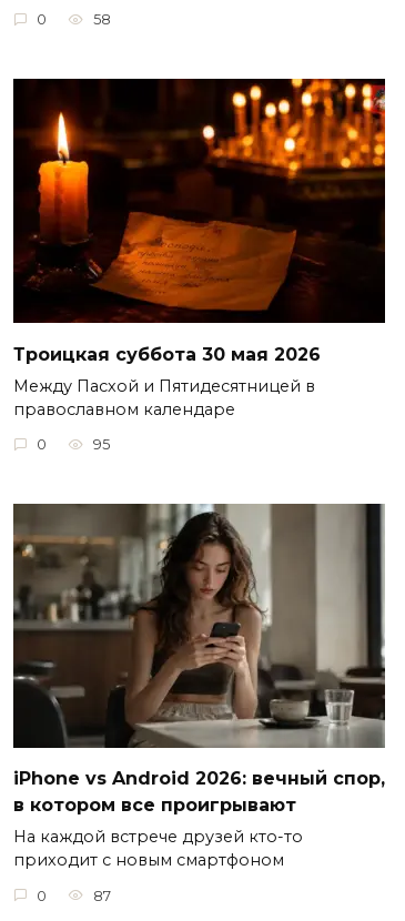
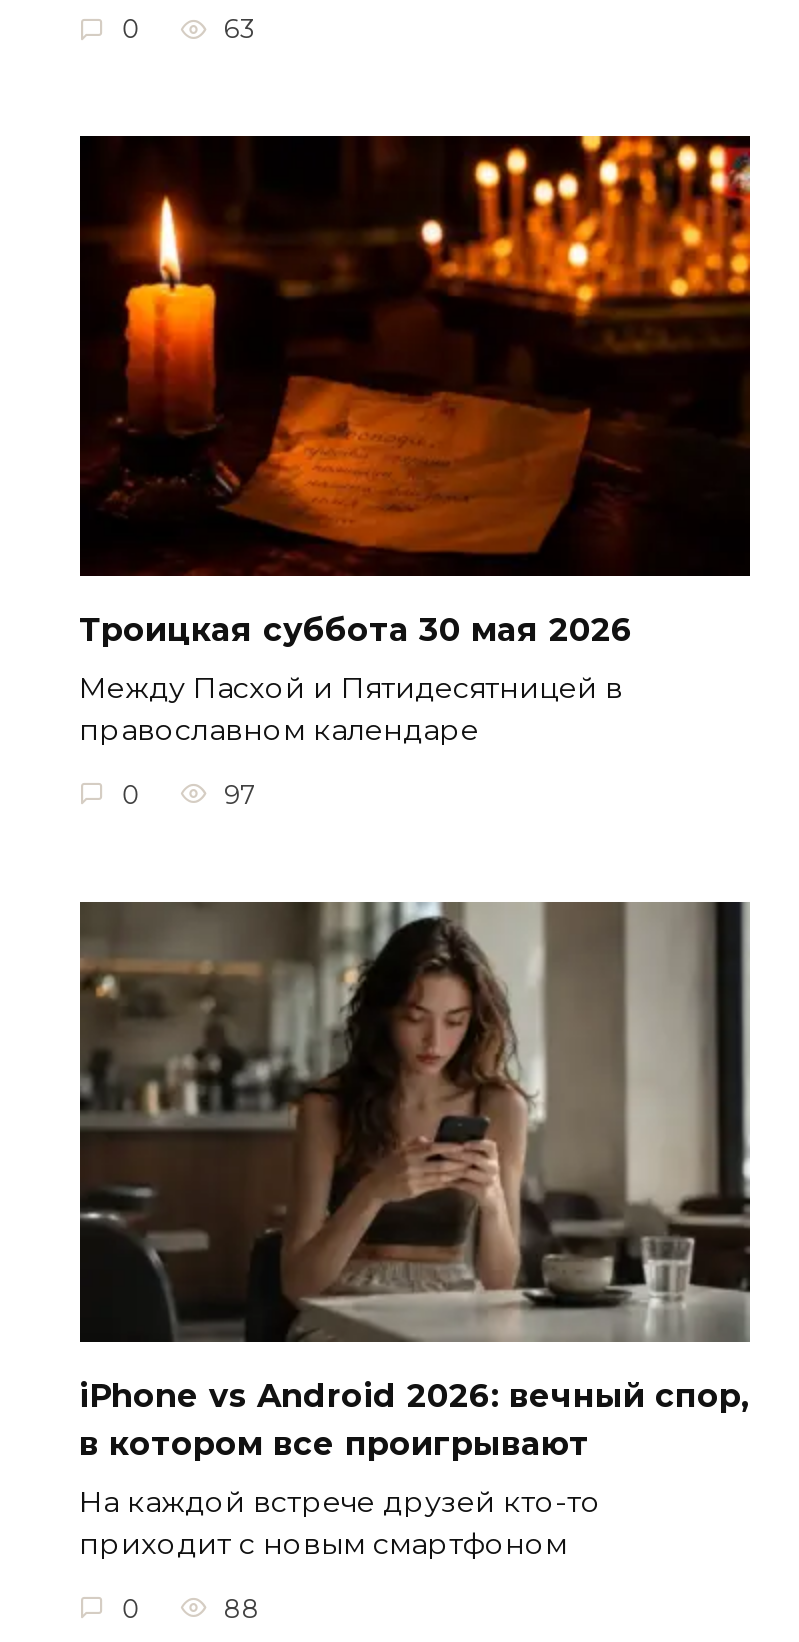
- 58
+ 63

- 95
+ 97

- 87
+ 88
